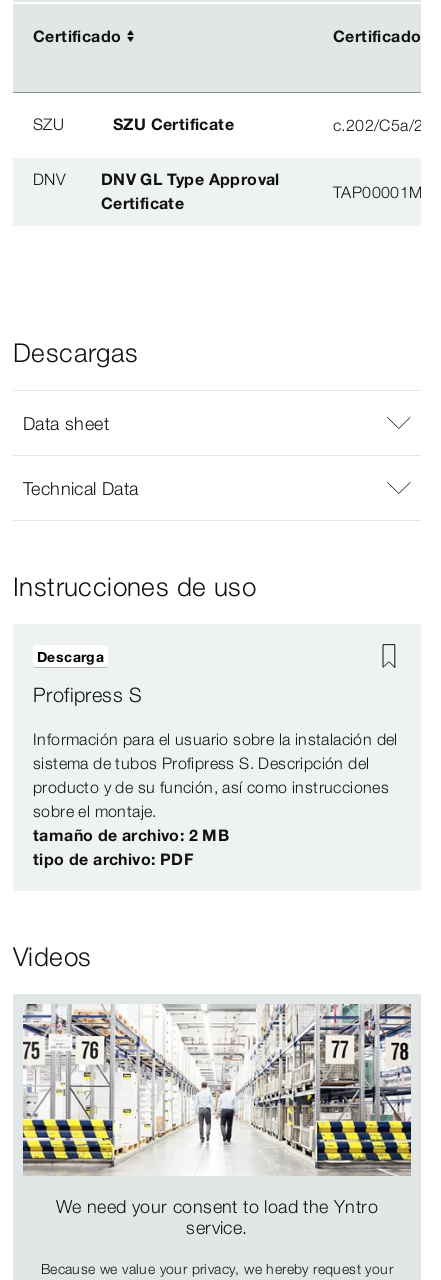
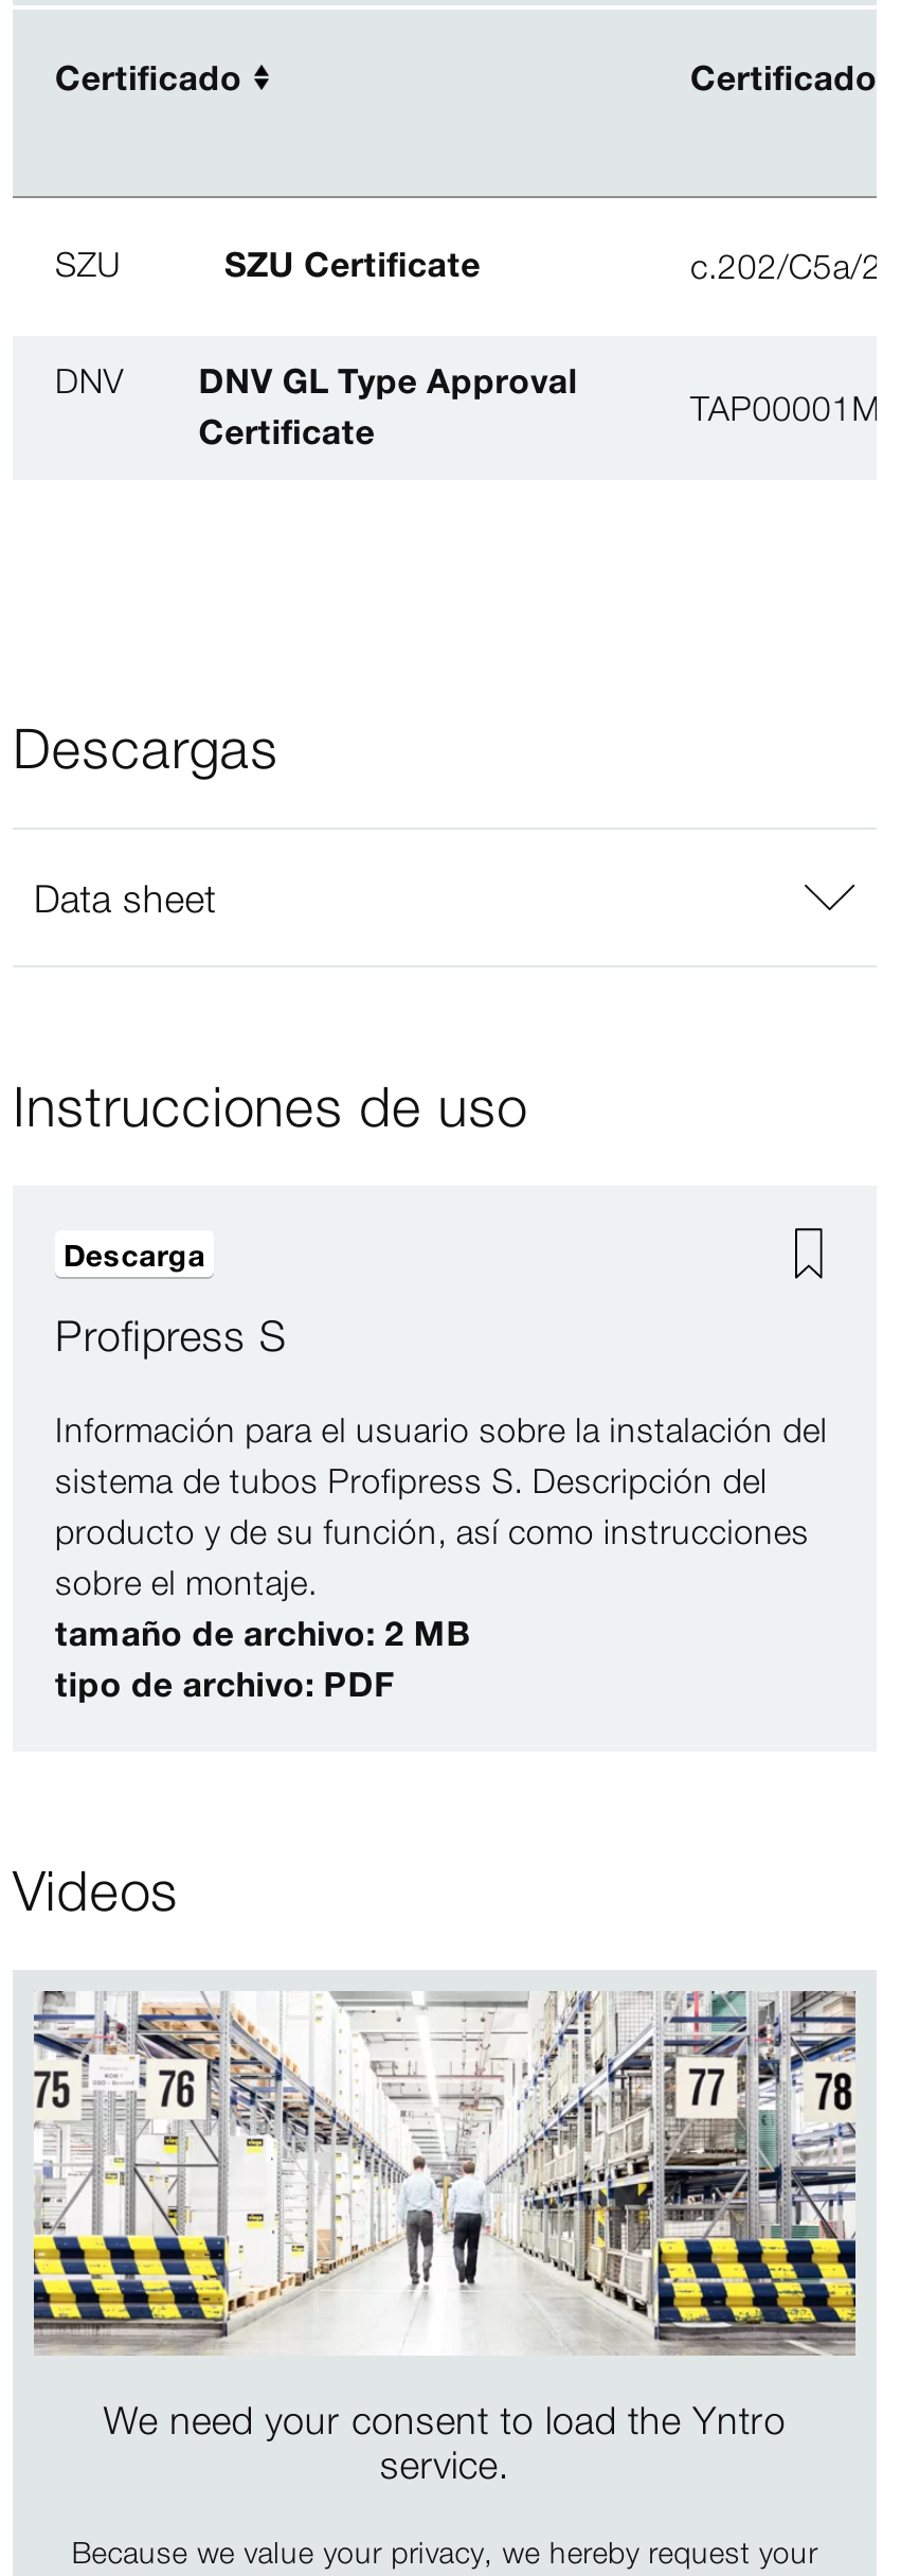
- Technical Data
